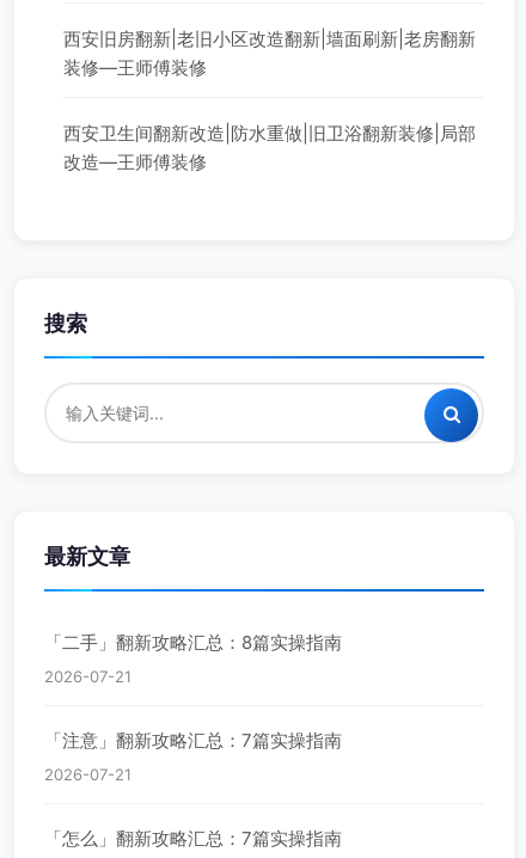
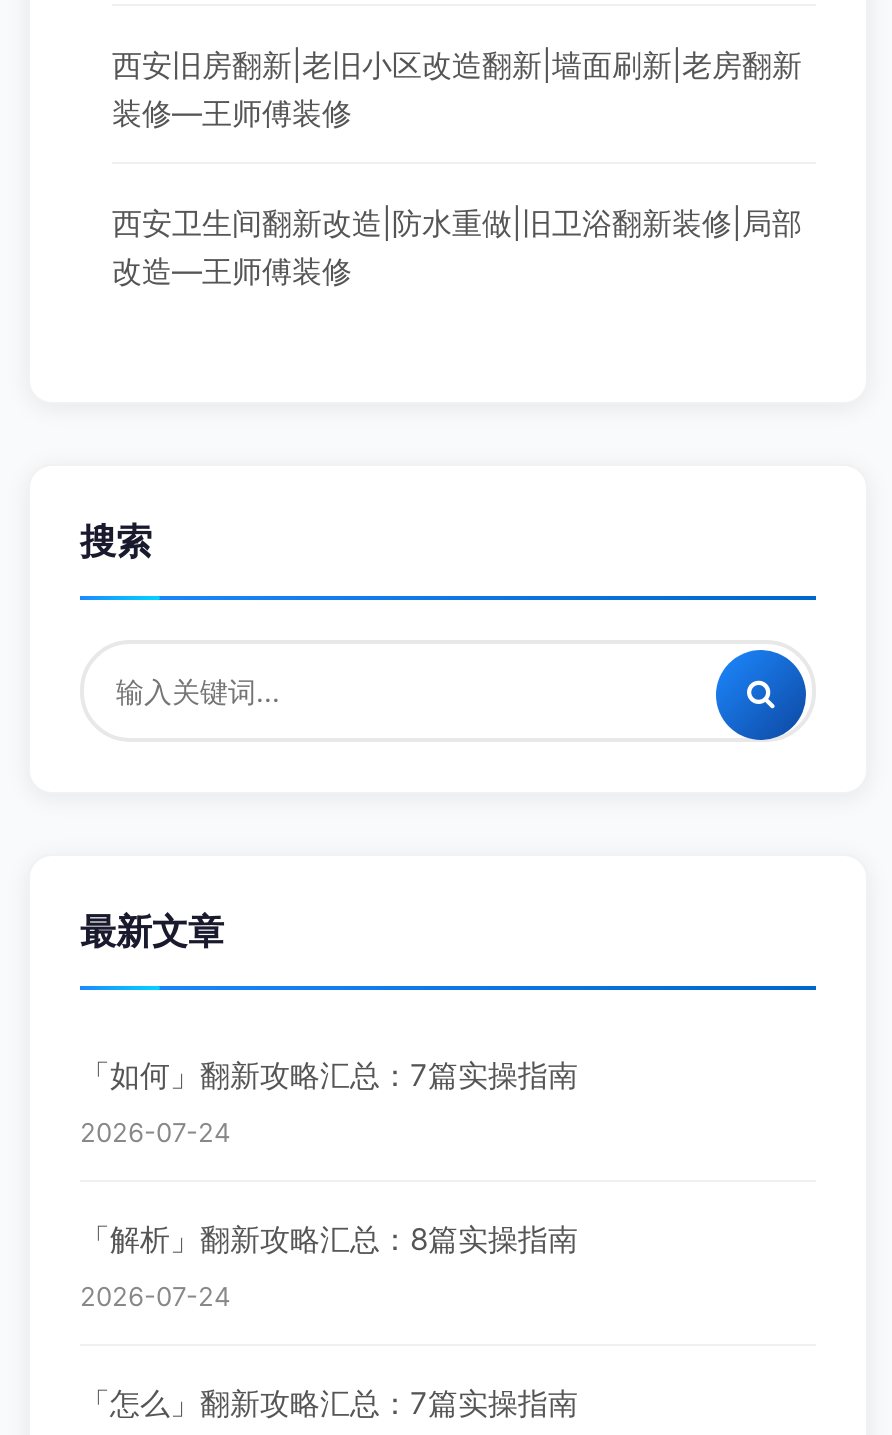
- 「二手」翻新攻略汇总：8篇实操指南
+ 「如何」翻新攻略汇总：7篇实操指南

- 2026-07-21
+ 2026-07-24

- 「注意」翻新攻略汇总：7篇实操指南
+ 「解析」翻新攻略汇总：8篇实操指南

- 2026-07-21
+ 2026-07-24
